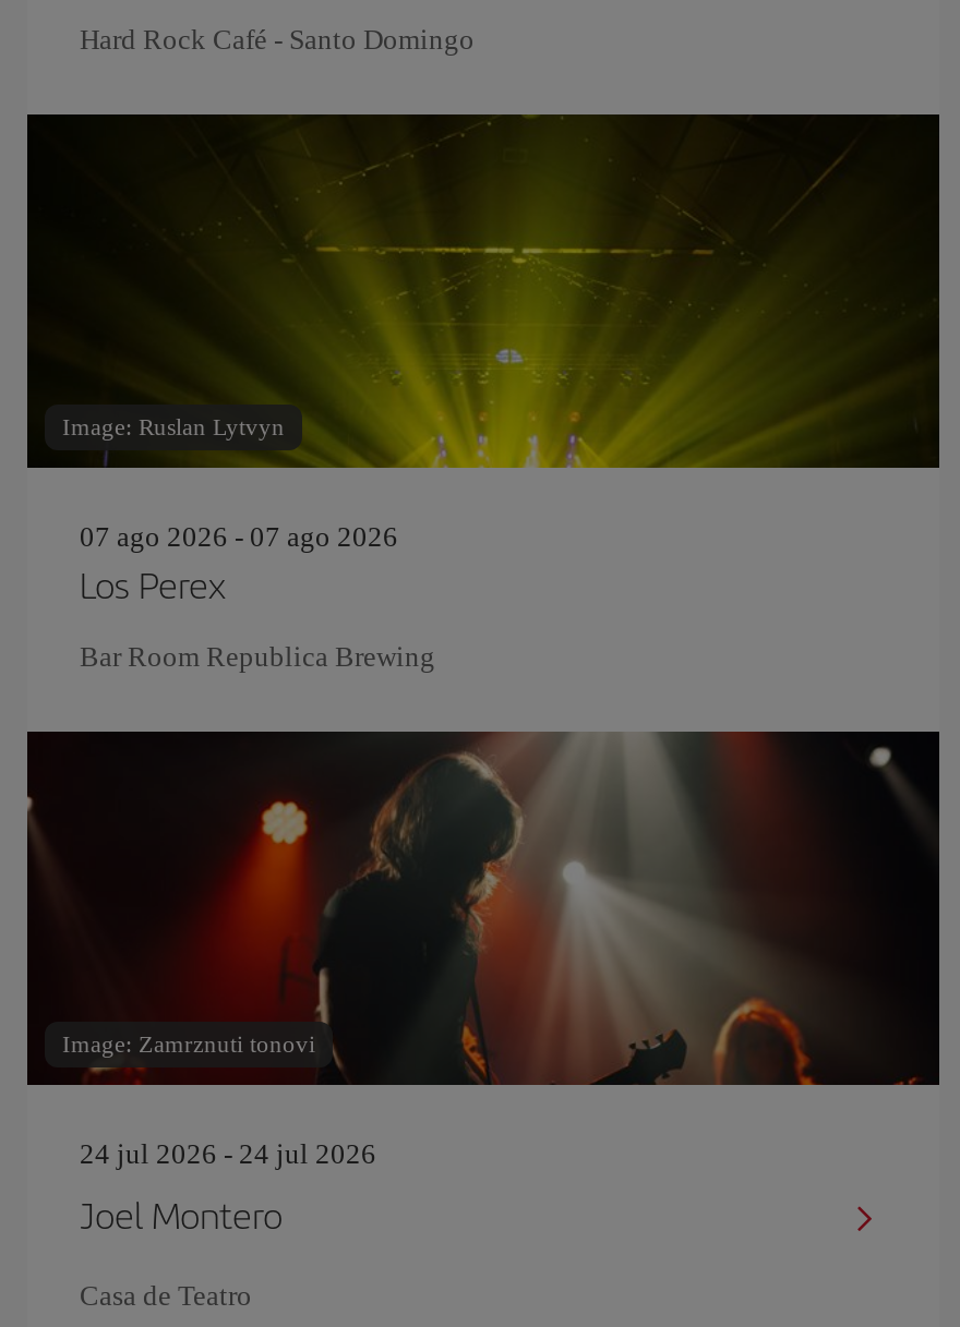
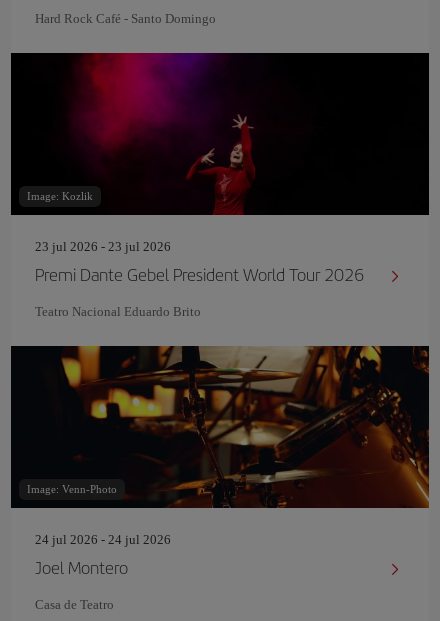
- [image]
- Image: Ruslan Lytvyn
+ [image]
+ Image: Kozlik

- 07 ago 2026 - 07 ago 2026
- Los Perex
+ 23 jul 2026 - 23 jul 2026
+ Premi Dante Gebel President World Tour 2026

- Bar Room Republica Brewing
+ Teatro Nacional Eduardo Brito

- [image]
- Image: Zamrznuti tonovi
+ [image]
+ Image: Venn-Photo
